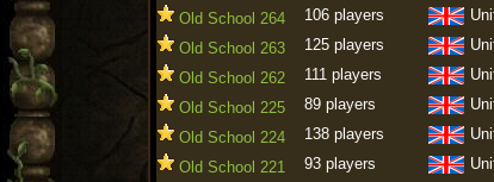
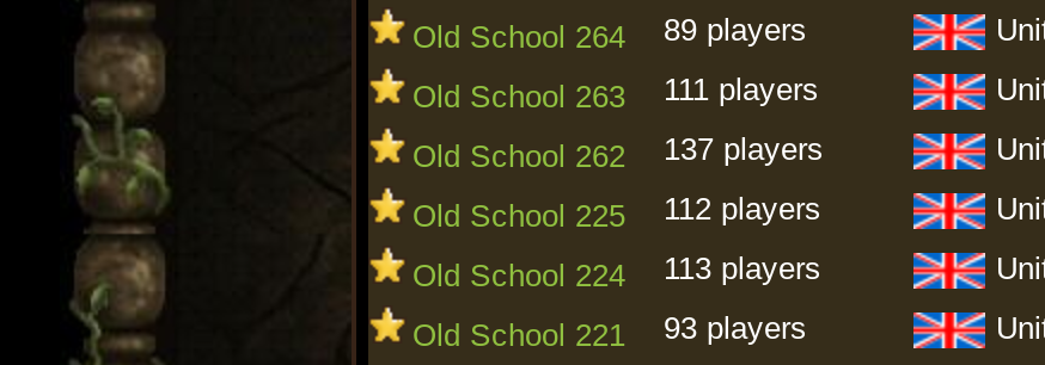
- Old School 264 106 players
+ Old School 264 89 players

- Old School 263 125 players
+ Old School 263 111 players

- Old School 262 111 players
+ Old School 262 137 players

- Old School 225 89 players
+ Old School 225 112 players

- Old School 224 138 players
+ Old School 224 113 players
